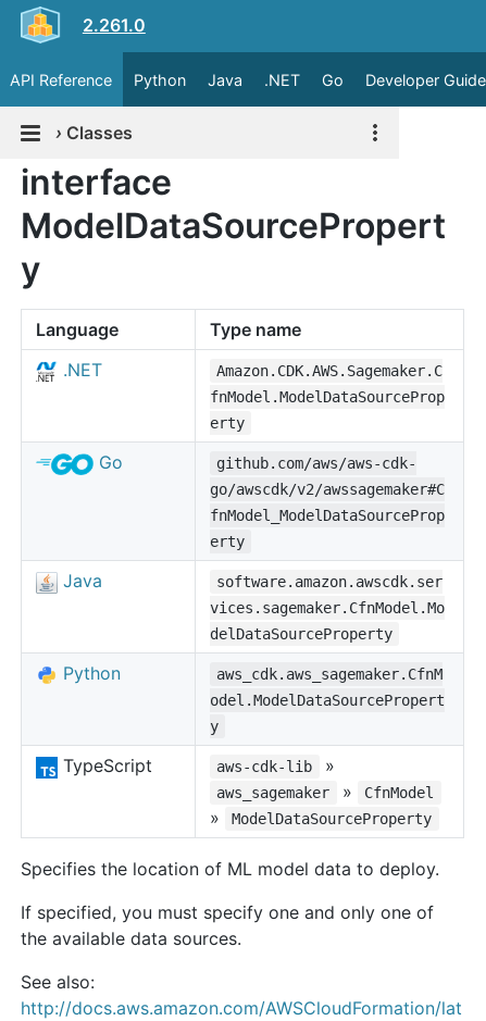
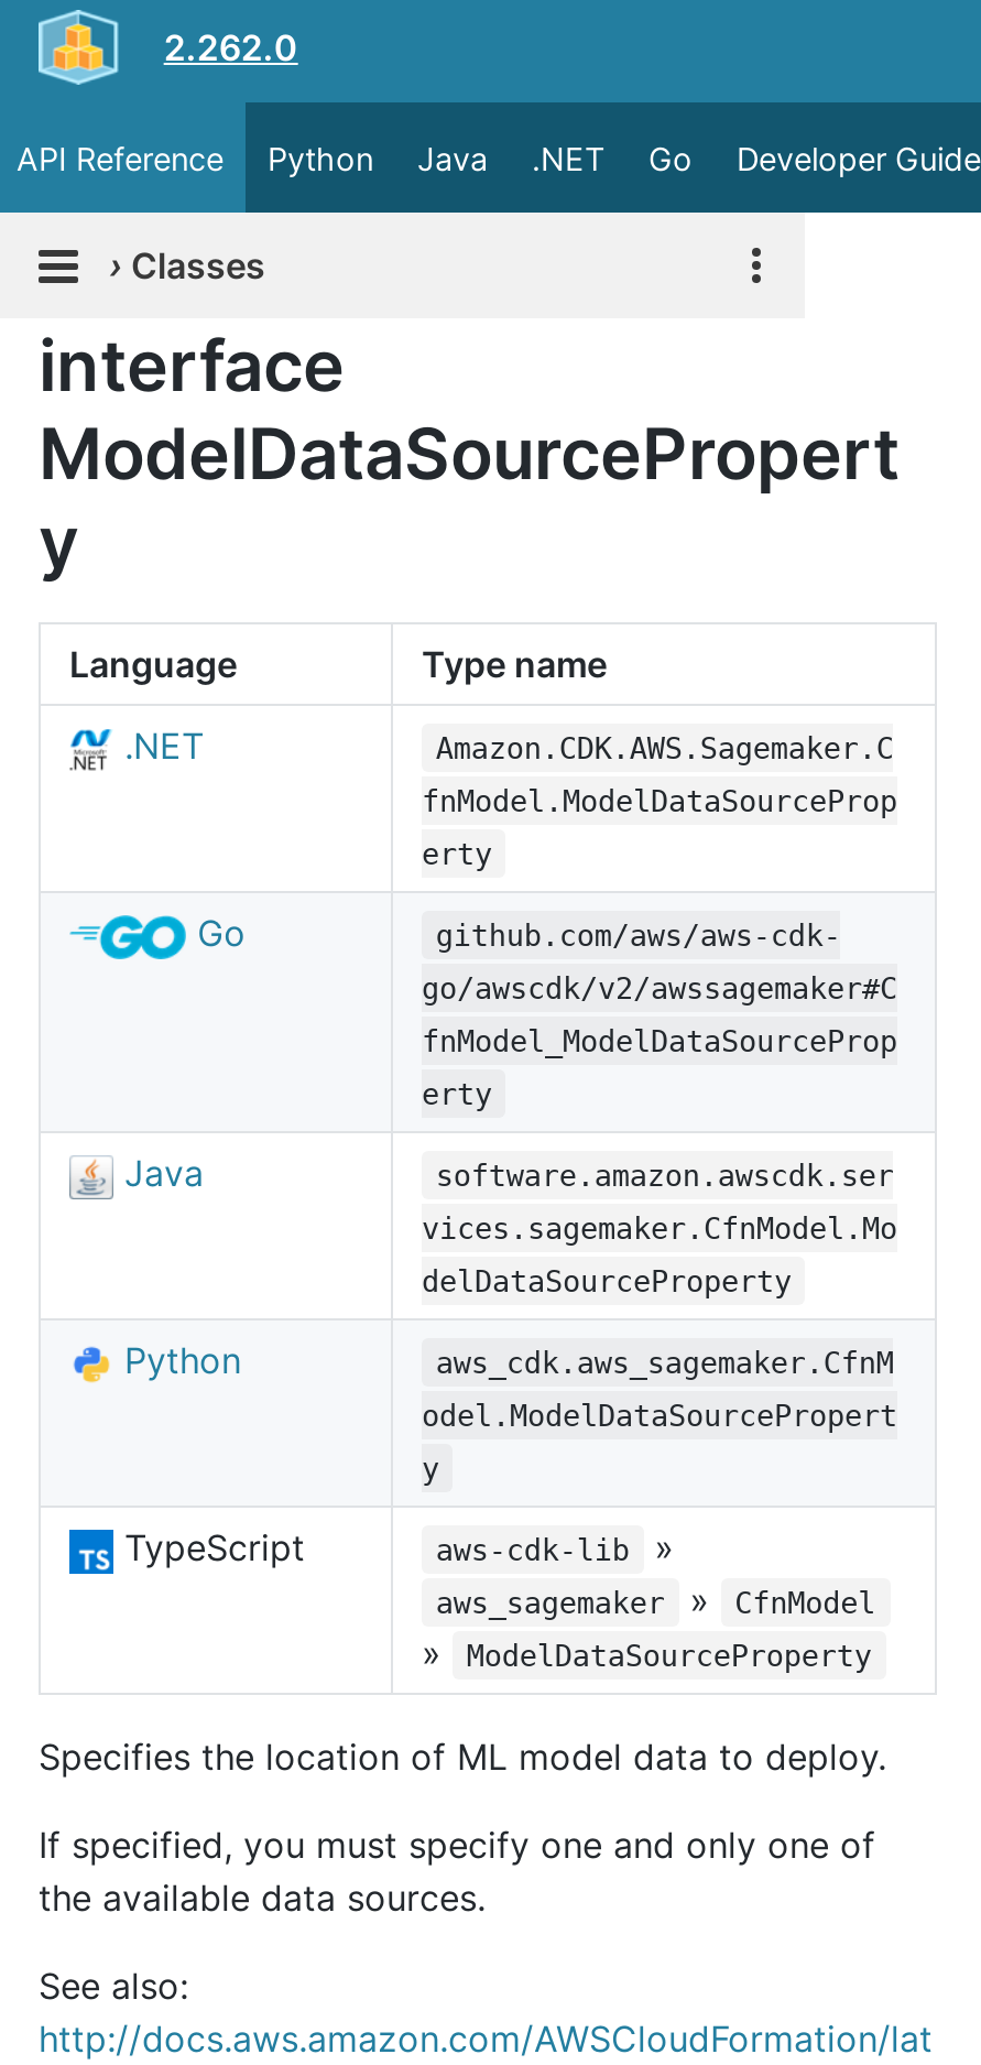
- 2.261.0
+ 2.262.0
